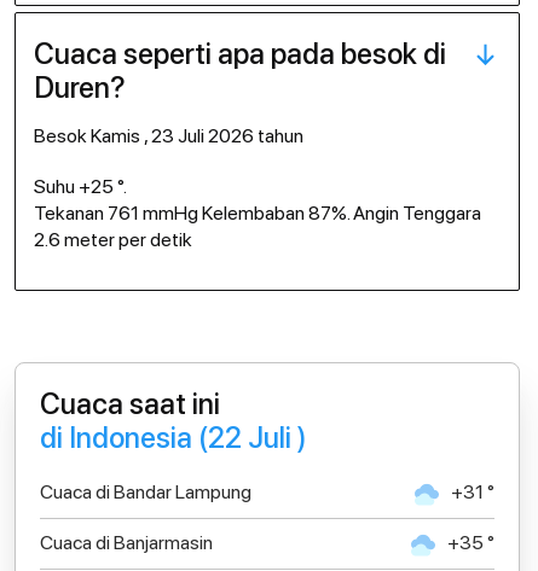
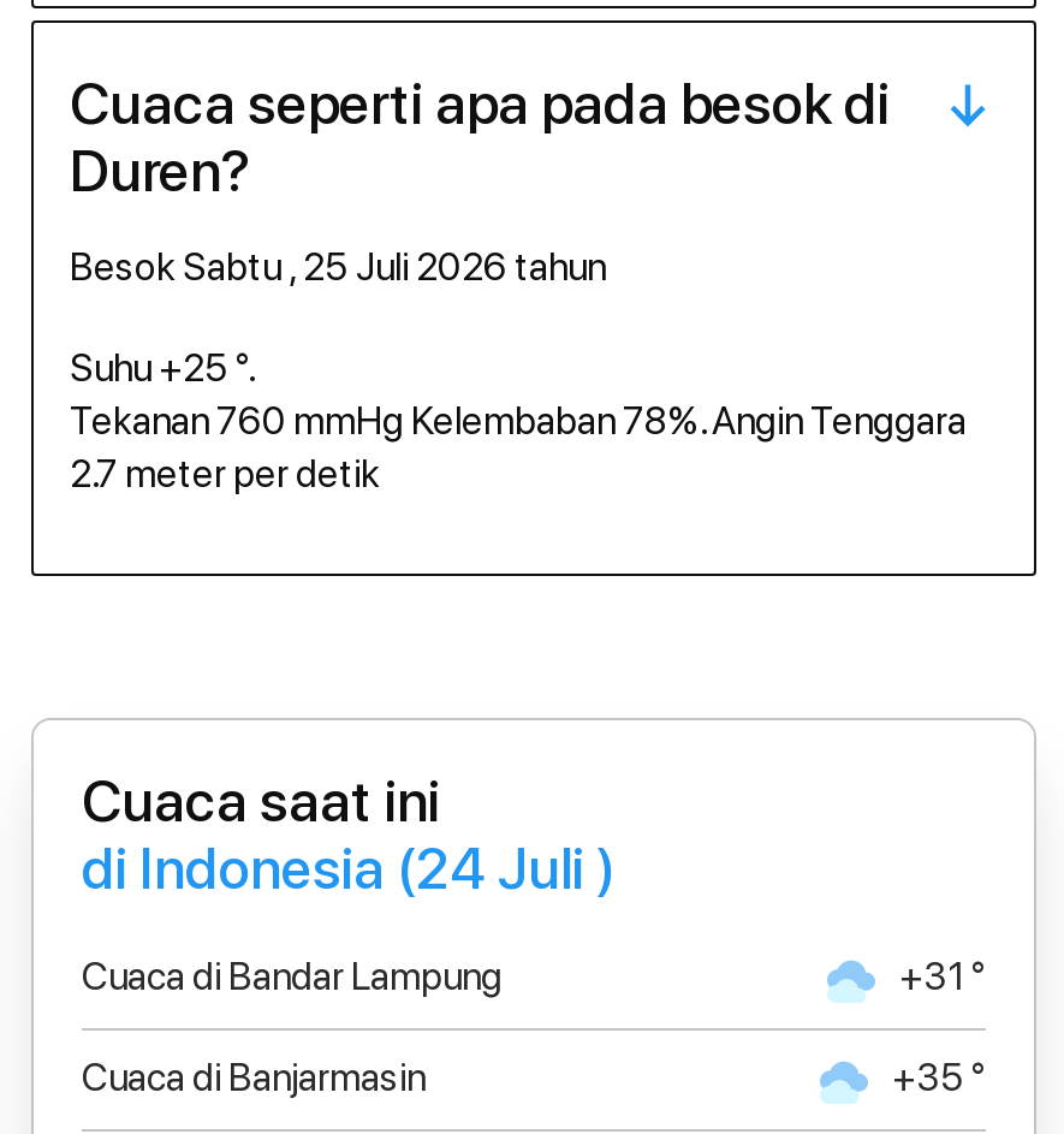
- besok Kamis , 23 Juli 2026 tahun
+ besok Sabtu , 25 Juli 2026 tahun

- Tekanan 761 mmHg Kelembaban 87%. Angin Tenggara
+ Tekanan 760 mmHg Kelembaban 78%. Angin Tenggara

- 2.6 meter per detik
+ 2.7 meter per detik

- di Indonesia (22 Juli )
+ di Indonesia (24 Juli )
